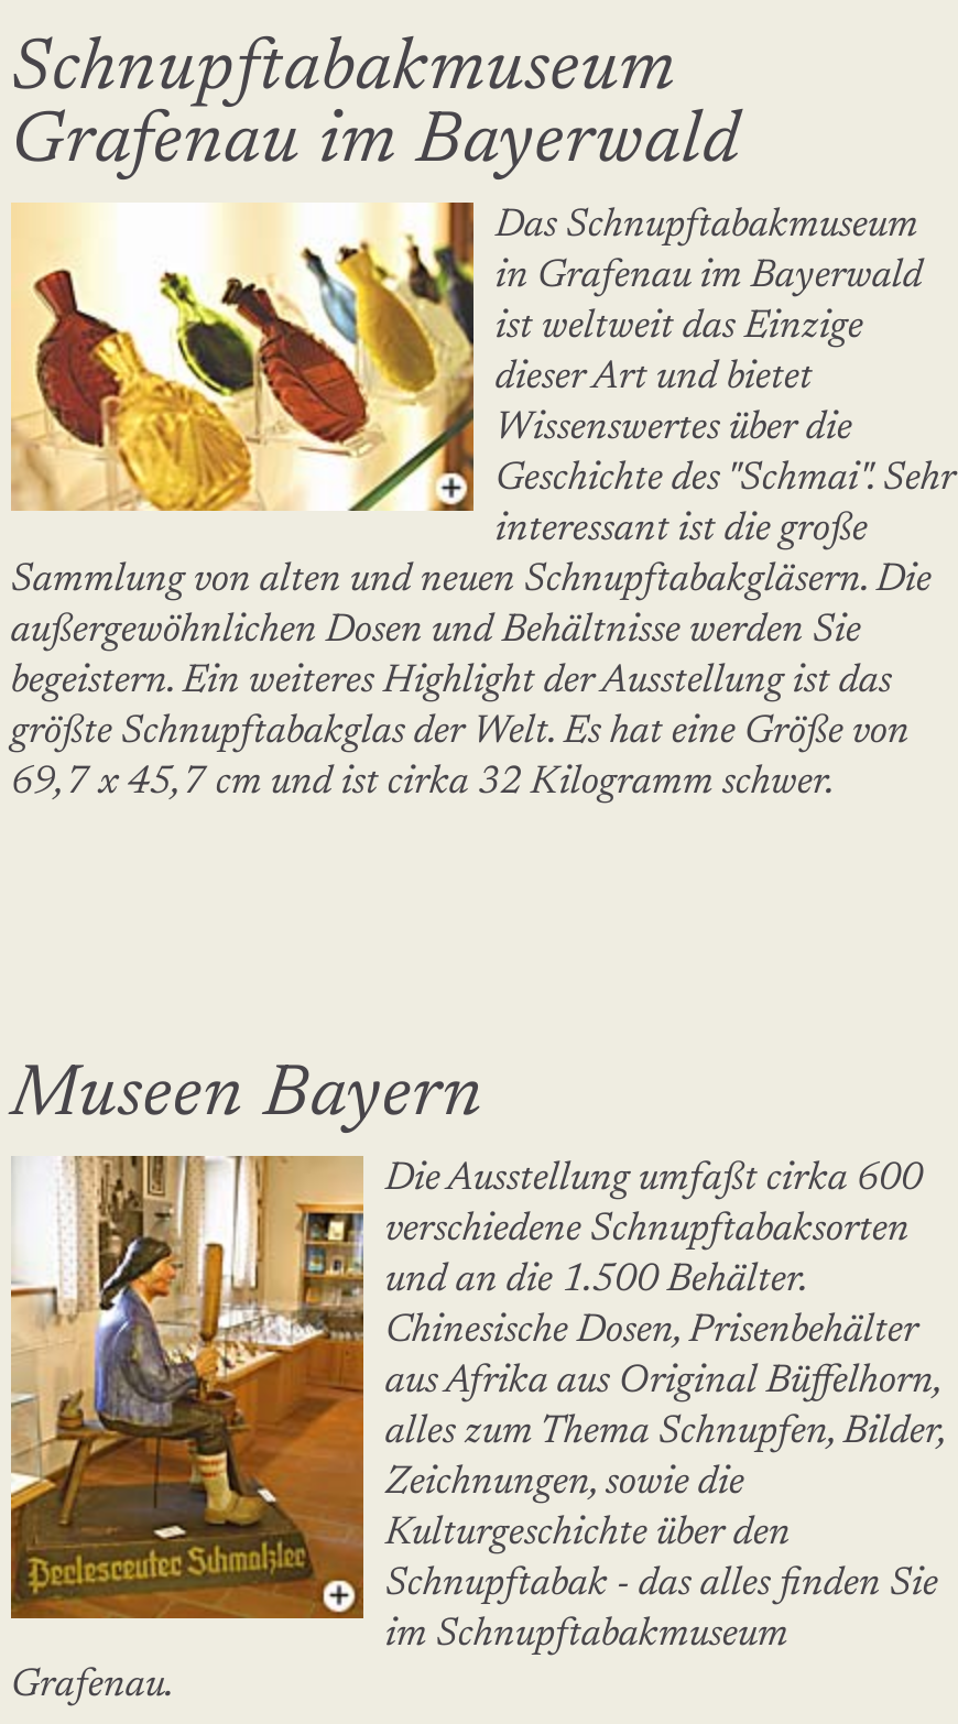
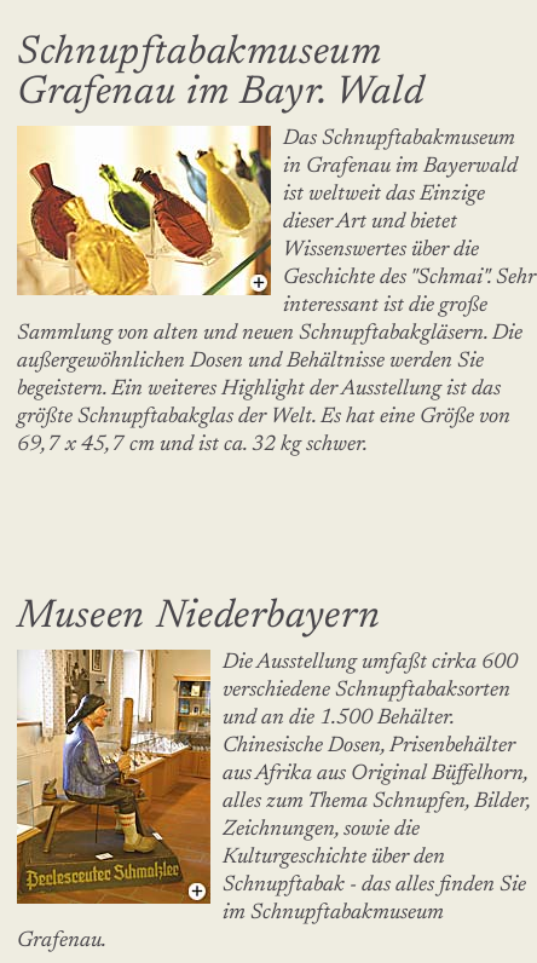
- Grafenau im Bayerwald
+ Grafenau im Bayr. Wald

- 69,7 x 45,7 cm und ist cirka 32 Kilogramm schwer.
+ 69,7 x 45,7 cm und ist ca. 32 kg schwer.

- Museen Bayern
+ Museen Niederbayern
